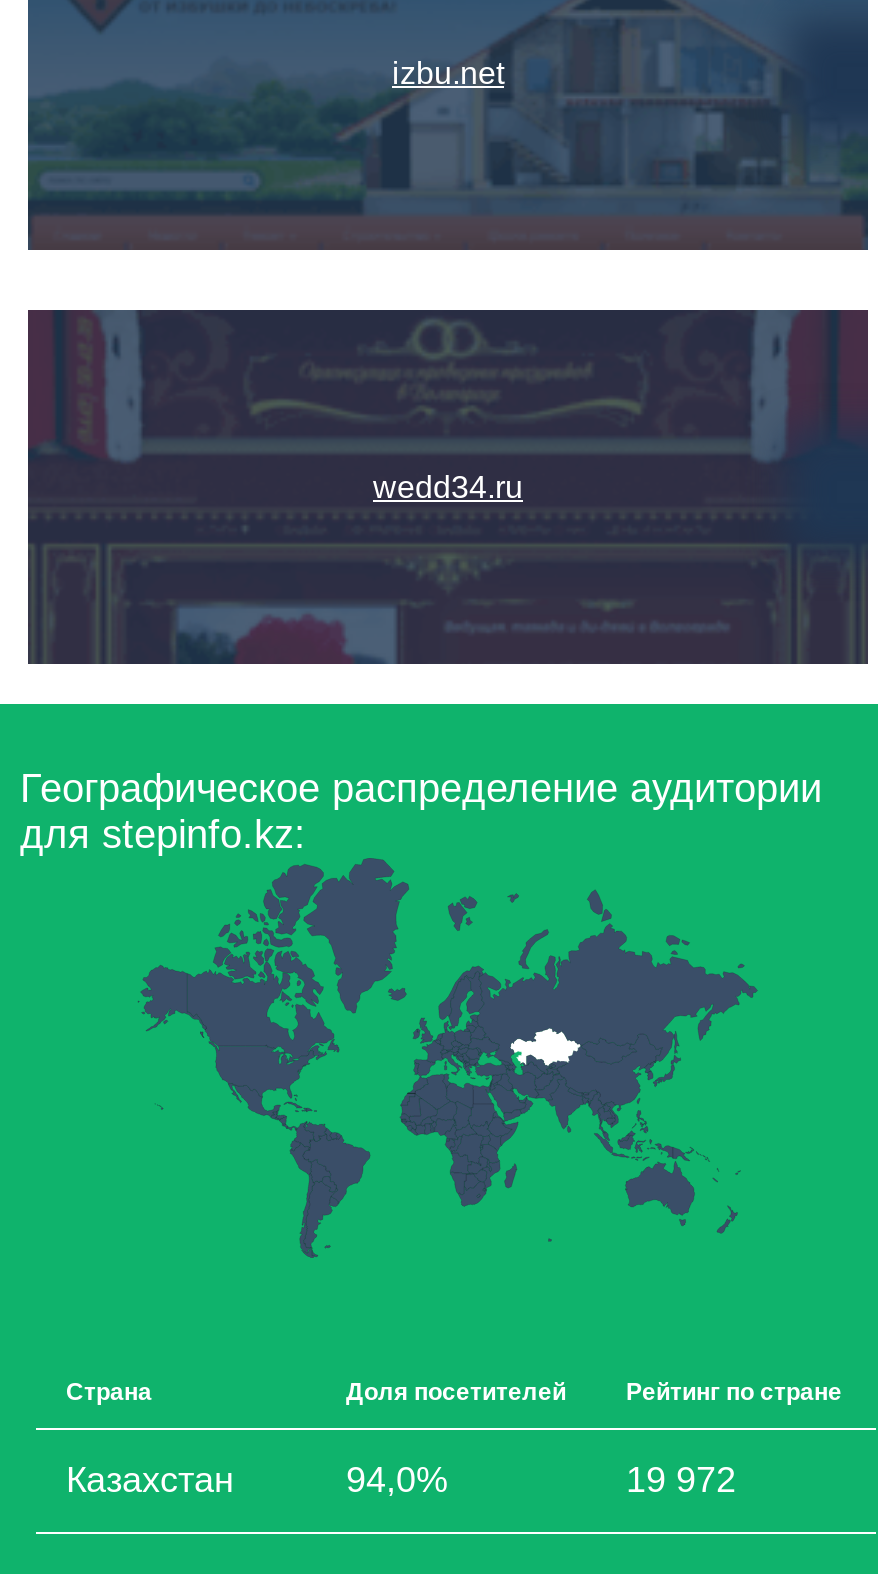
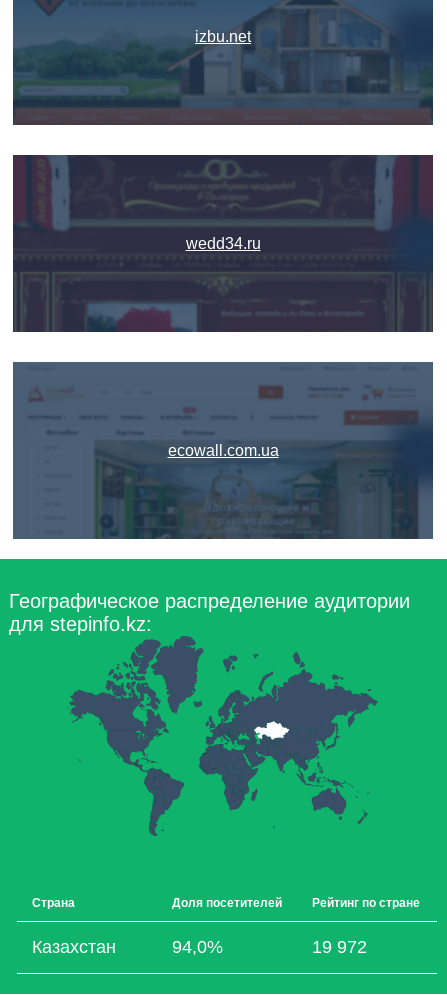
+ [image]
+ ecowall.com.ua
